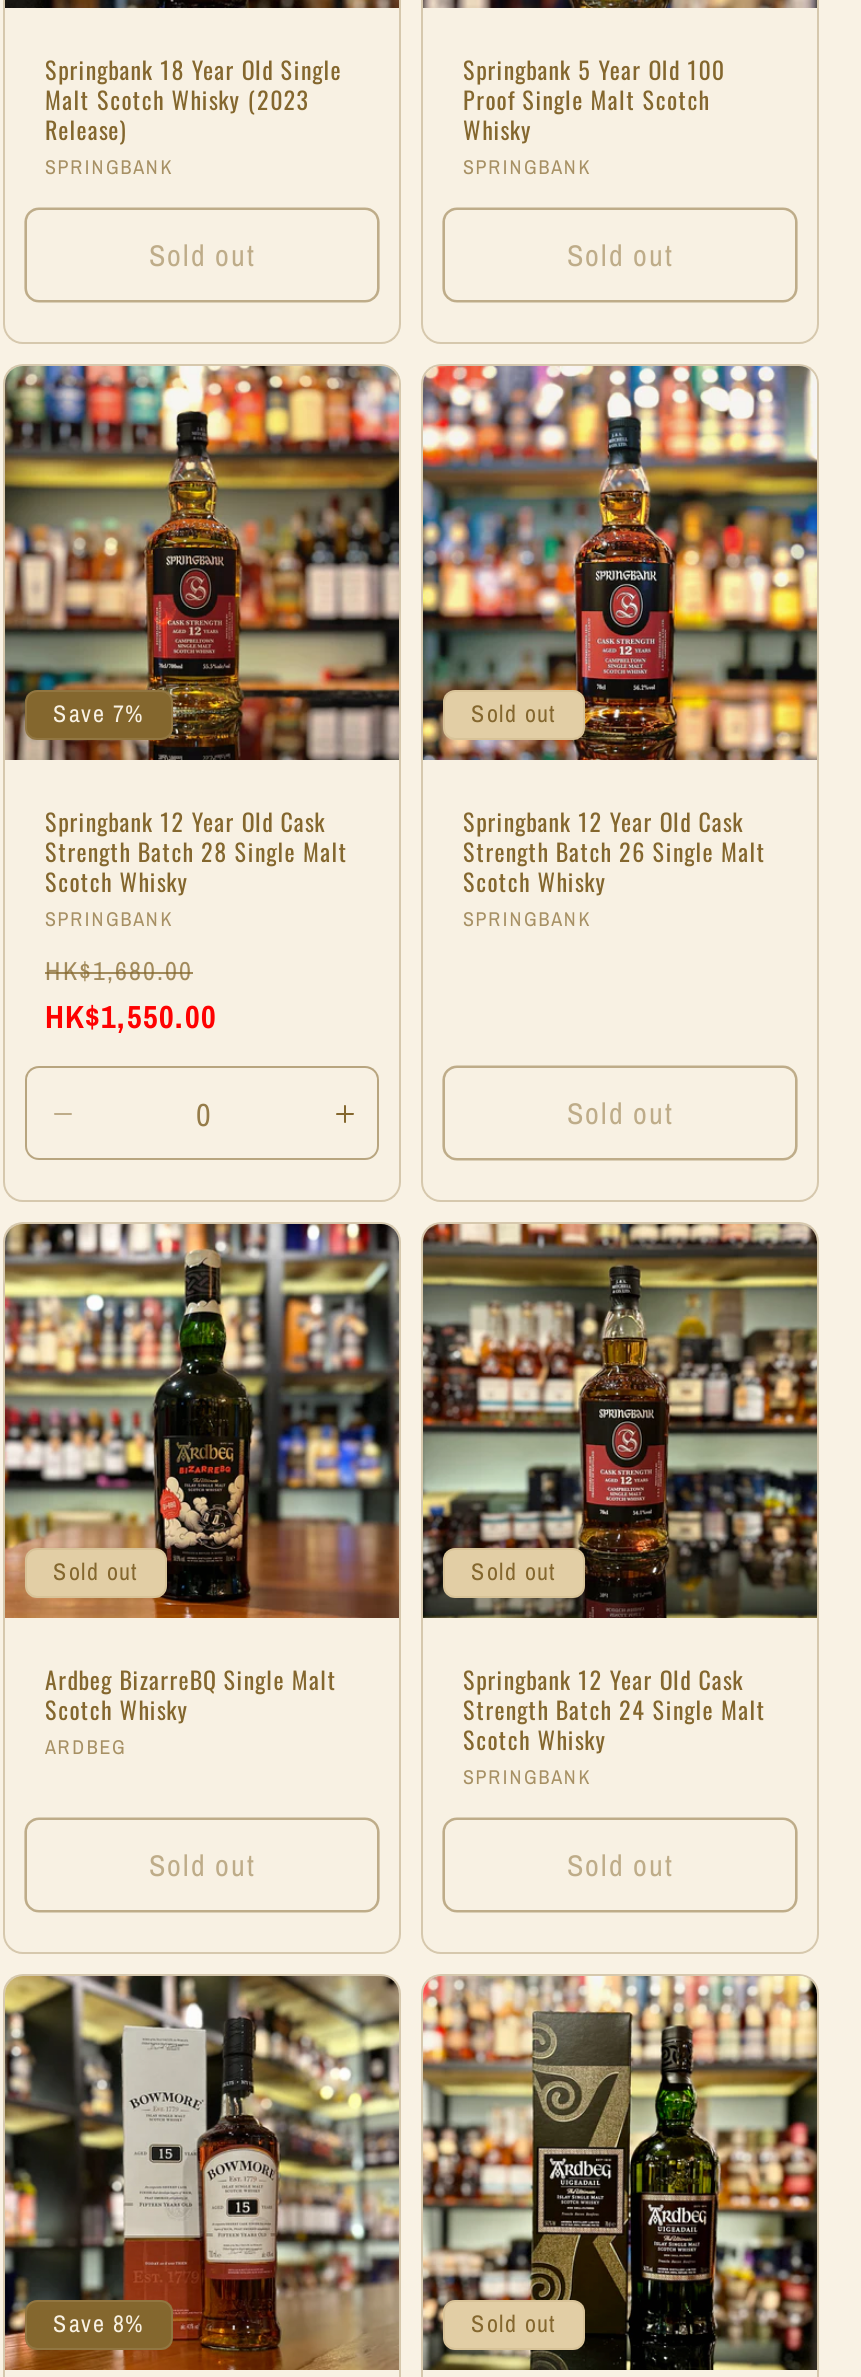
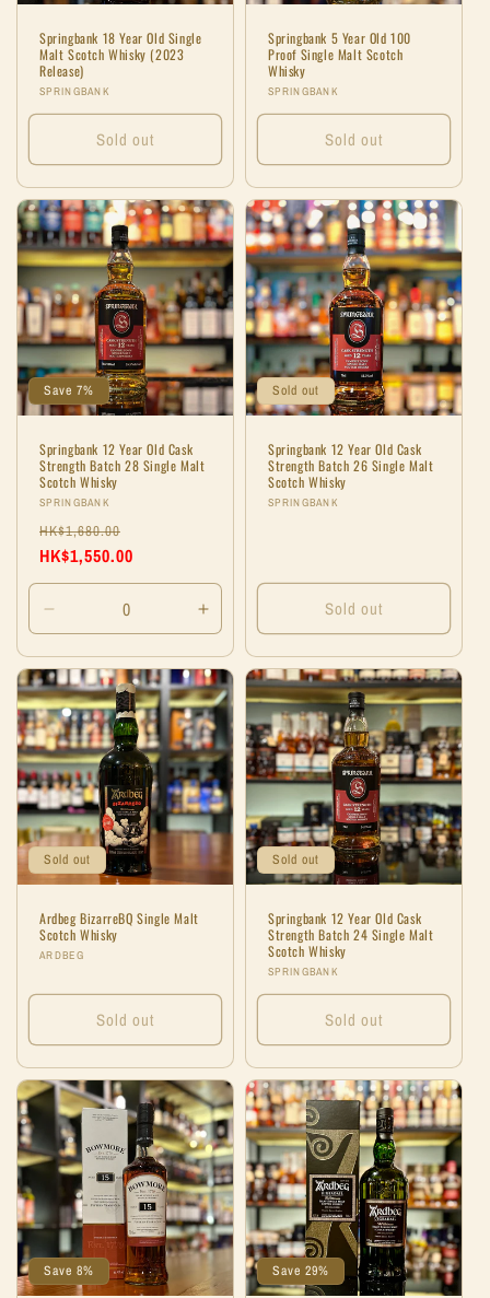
- Sold out
+ Save 29%
